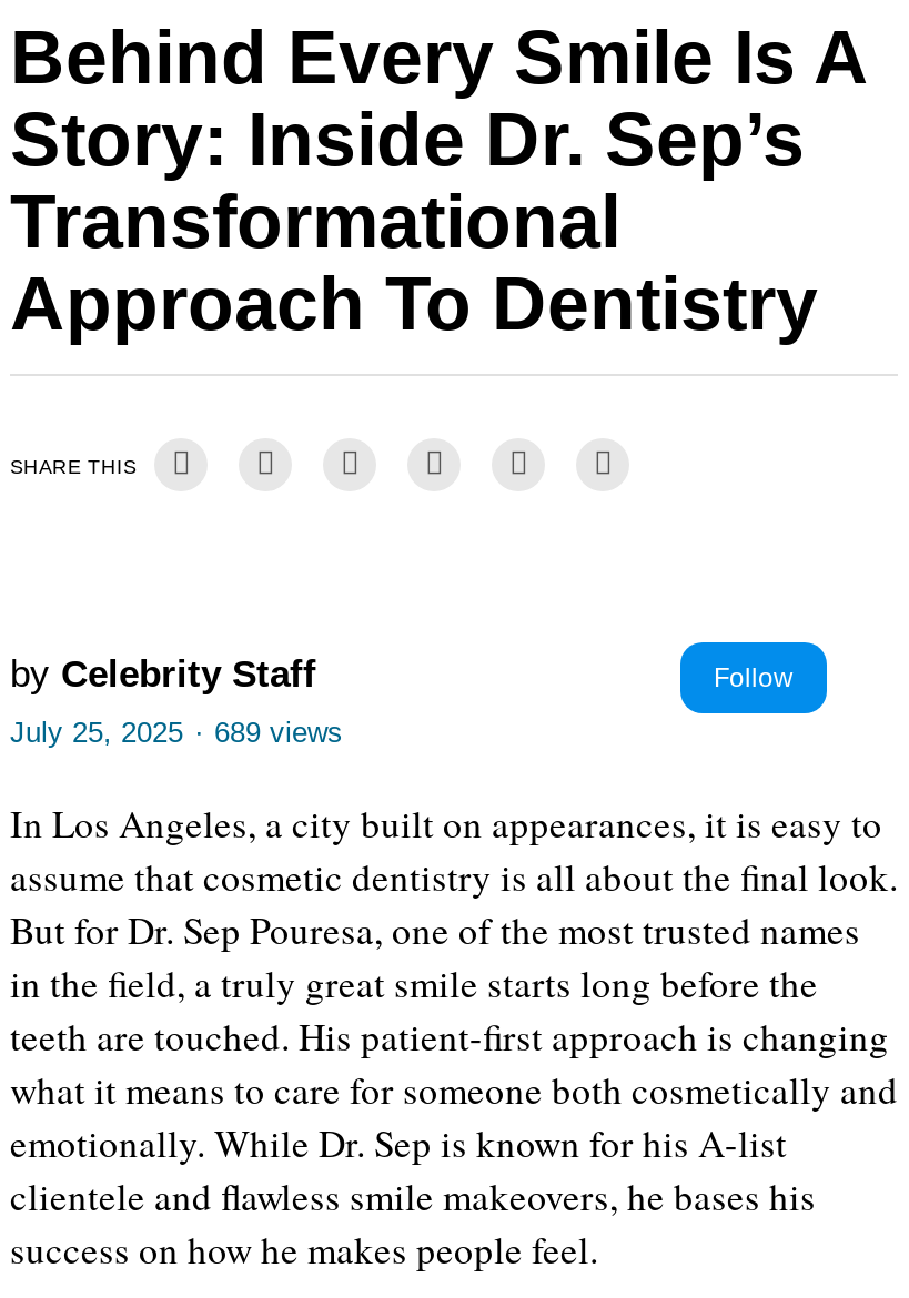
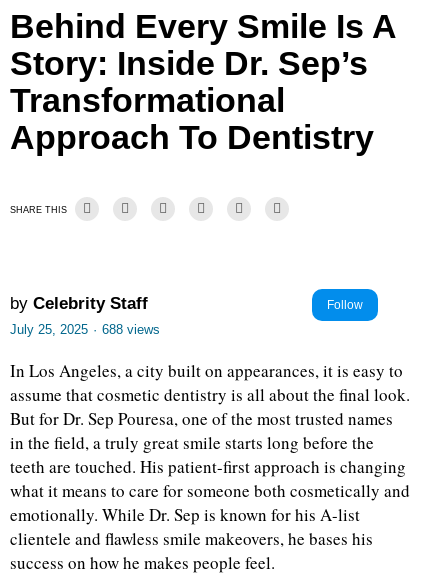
- July 25, 2025 · 689 views
+ July 25, 2025 · 688 views
